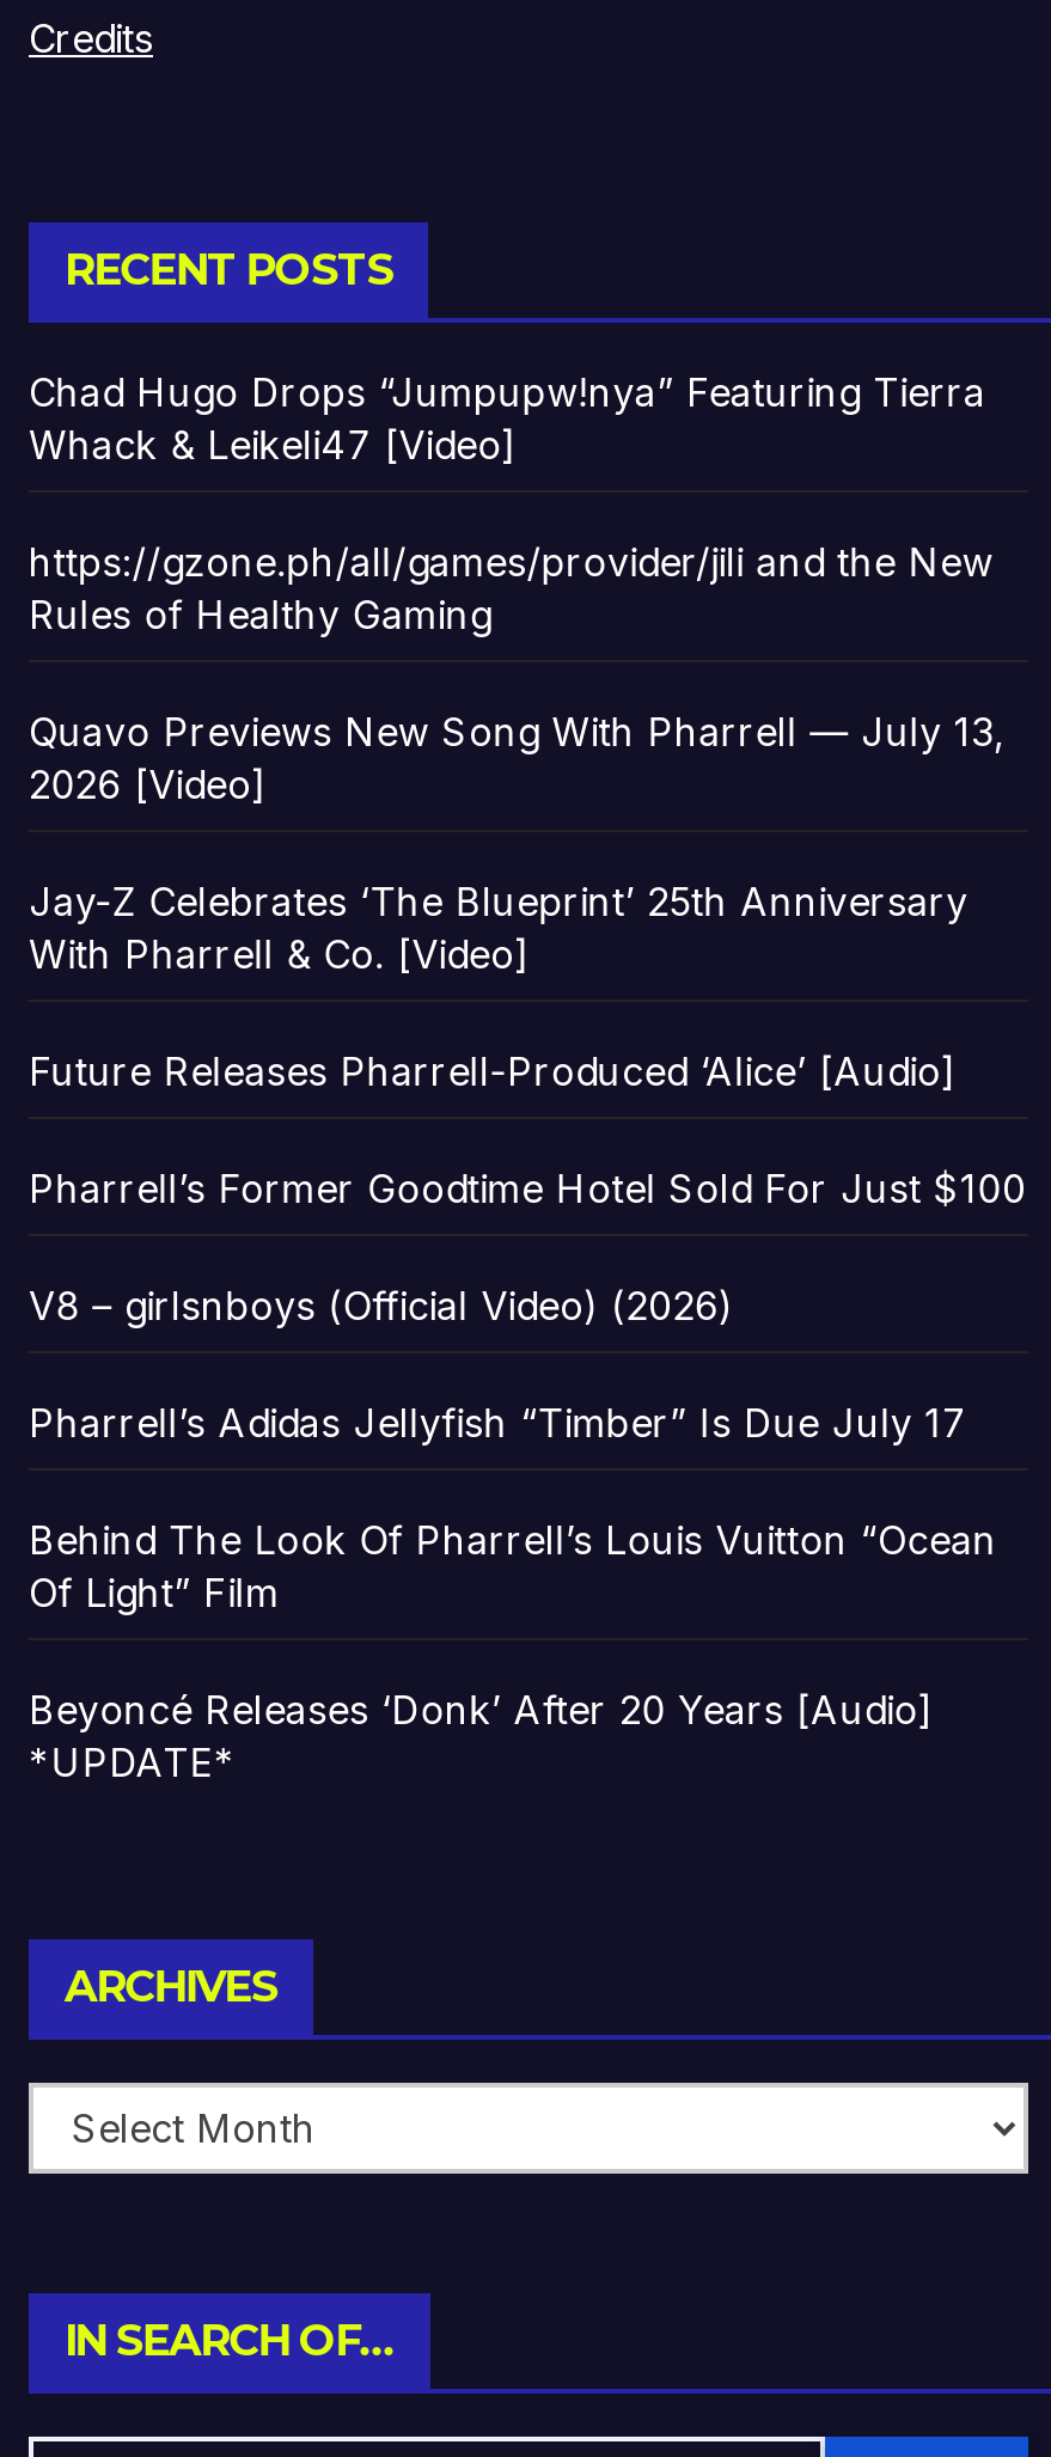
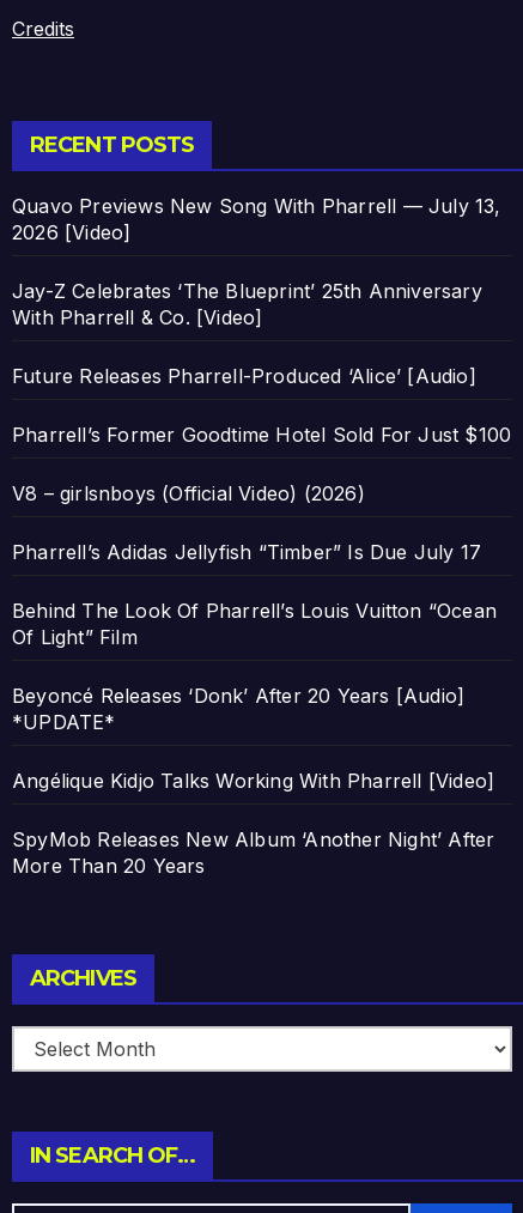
- Chad Hugo Drops “Jumpupw!nya” Featuring Tierra
- Whack & Leikeli47 [Video]
- https://gzone.ph/all/games/provider/jili and the New
- Rules of Healthy Gaming

moved up: Quavo Previews New Song With Pharrell — July 13, | 2026 [Video] | Jay-Z Celebrates ‘The Blueprint’ 25th Anniversary | ... | Beyoncé Releases ‘Donk’ After 20 Years [Audio] | *UPDATE*

+ Angélique Kidjo Talks Working With Pharrell [Video]
+ SpyMob Releases New Album ‘Another Night’ After
+ More Than 20 Years
